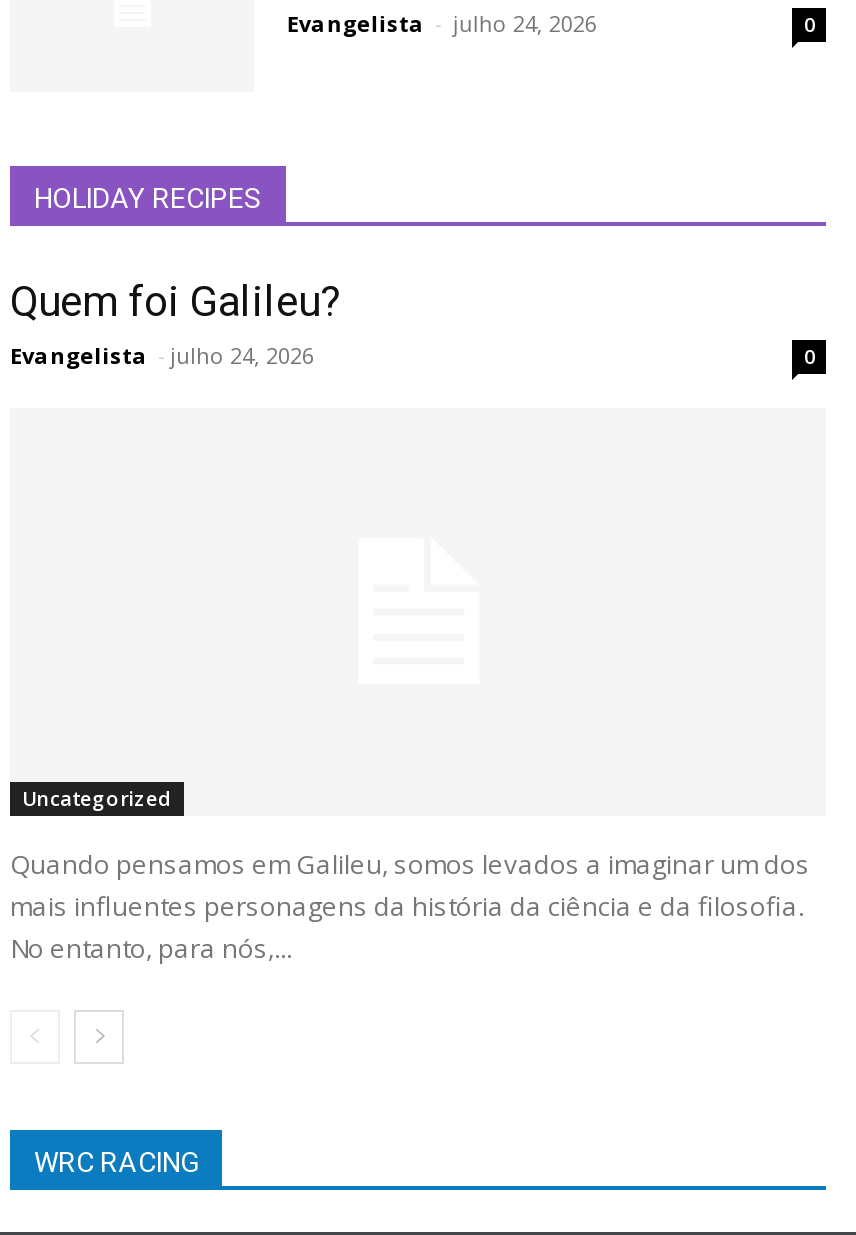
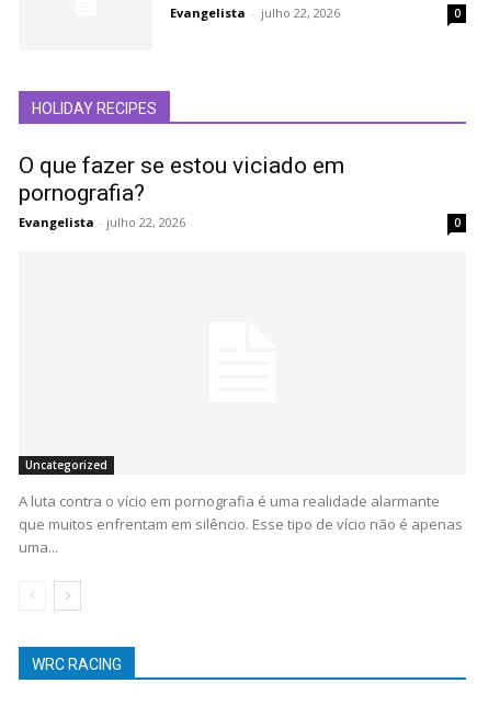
- Evangelista - julho 24, 2026
+ Evangelista - julho 22, 2026

- Quem foi Galileu?
- Evangelista - julho 24, 2026
+ O que fazer se estou viciado em
+ pornografia?
+ Evangelista - julho 22, 2026

- Quando pensamos em Galileu, somos levados a imaginar um dos
- mais influentes personagens da história da ciência e da filosofia.
- No entanto, para nós,...
+ A luta contra o vício em pornografia é uma realidade alarmante
+ que muitos enfrentam em silêncio. Esse tipo de vício não é apenas
+ uma...
